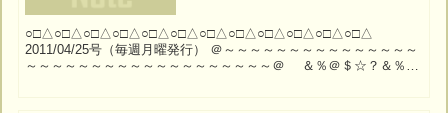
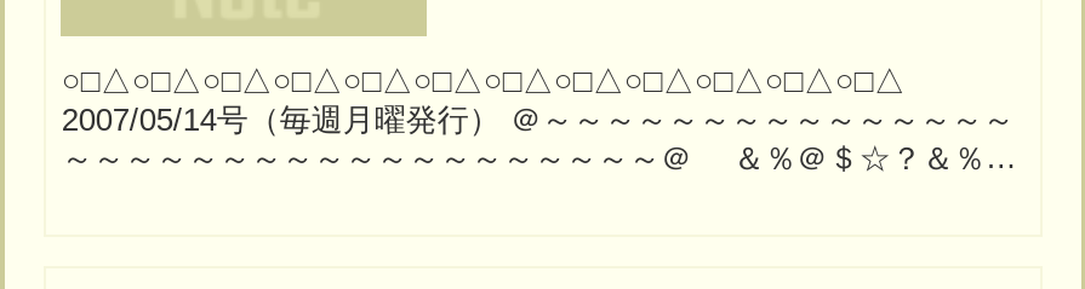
- 2011/04/25号（毎週月曜発行） ＠～～～～～～～～～～～～～～～
+ 2007/05/14号（毎週月曜発行） ＠～～～～～～～～～～～～～～～
